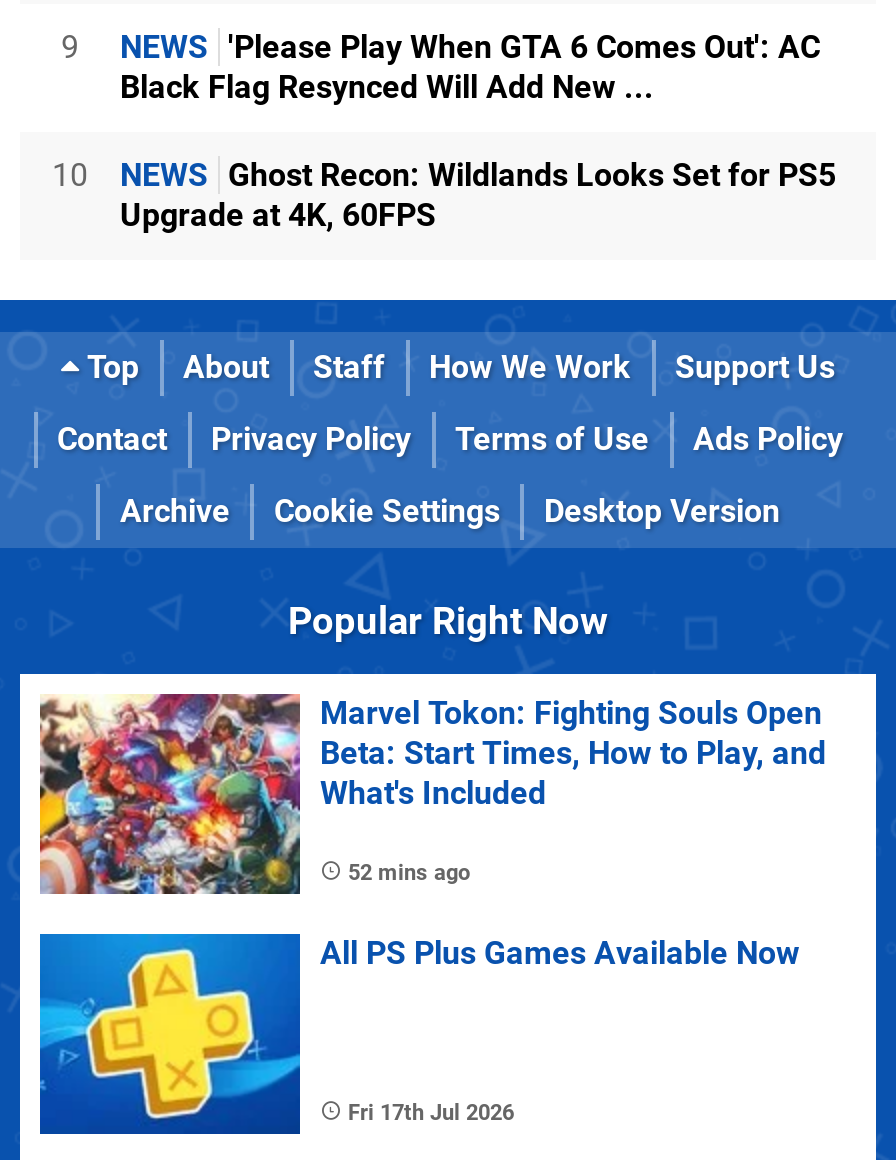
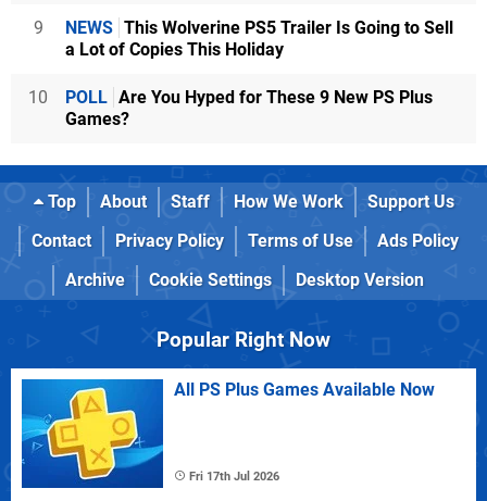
- NEWS 'Please Play When GTA 6 Comes Out': AC
- Black Flag Resynced Will Add New ...
+ NEWS This Wolverine PS5 Trailer Is Going to Sell
+ a Lot of Copies This Holiday

- NEWS Ghost Recon: Wildlands Looks Set for PS5
- Upgrade at 4K, 60FPS
+ POLL Are You Hyped for These 9 New PS Plus
+ Games?

- [image]
- Marvel Tokon: Fighting Souls Open
- Beta: Start Times, How to Play, and
- What's Included
- 52 mins ago
